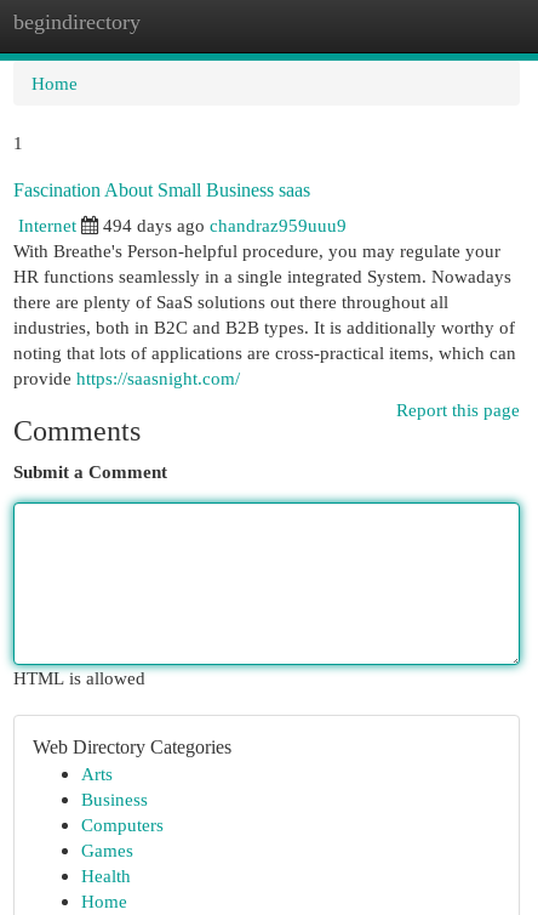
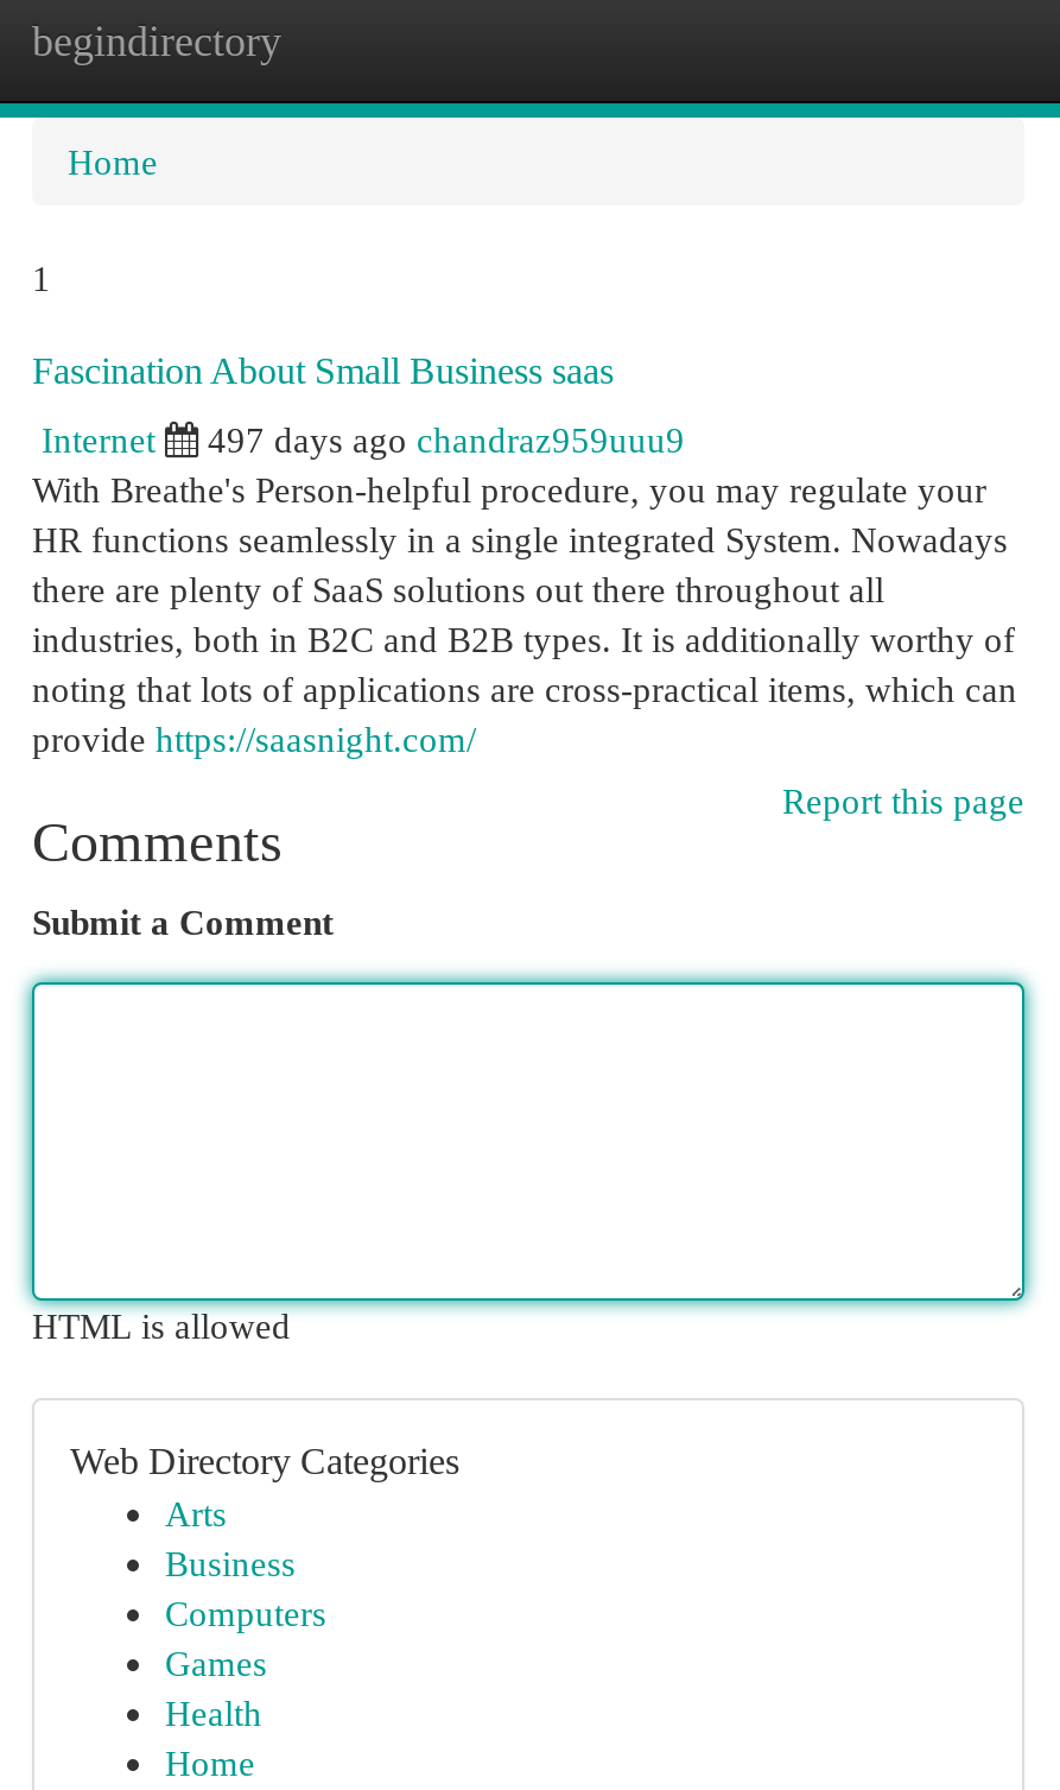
- 494 days ago chandraz959uuu9
+ 497 days ago chandraz959uuu9
